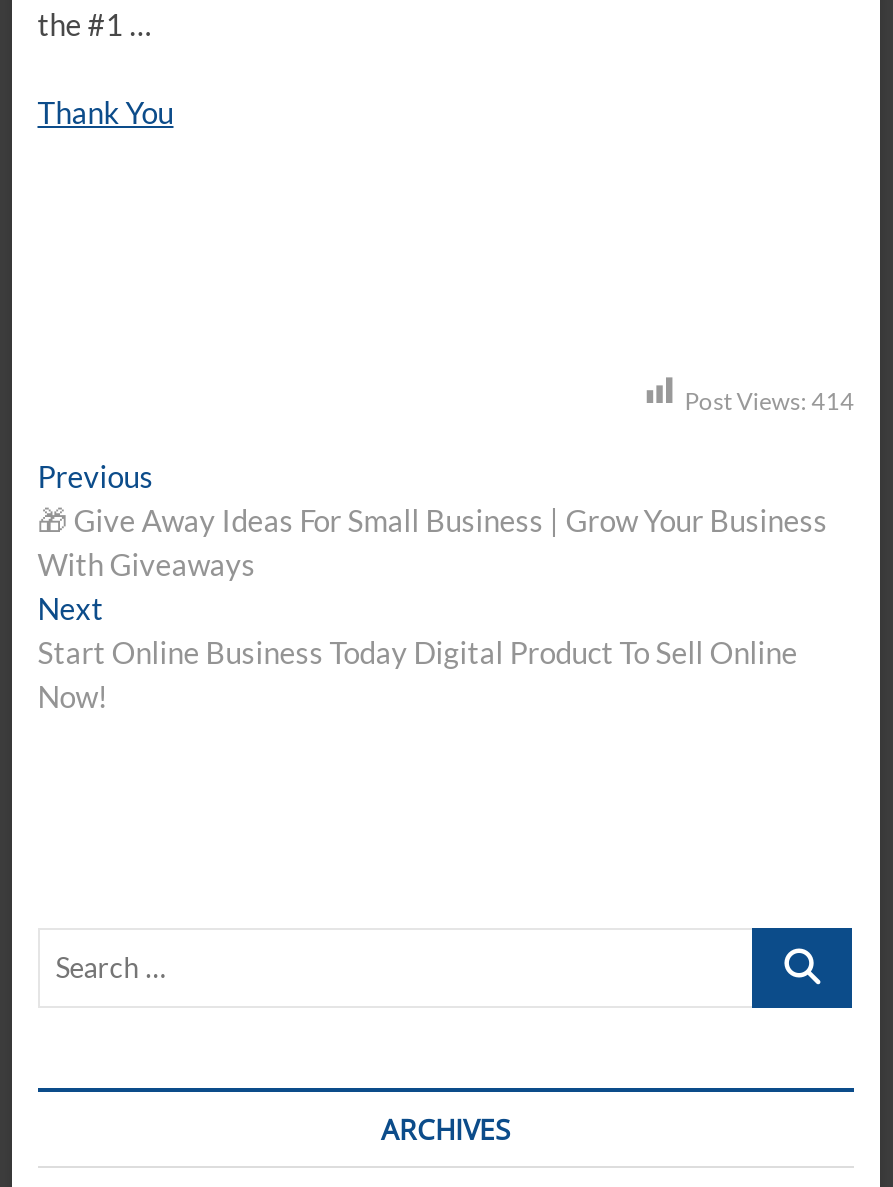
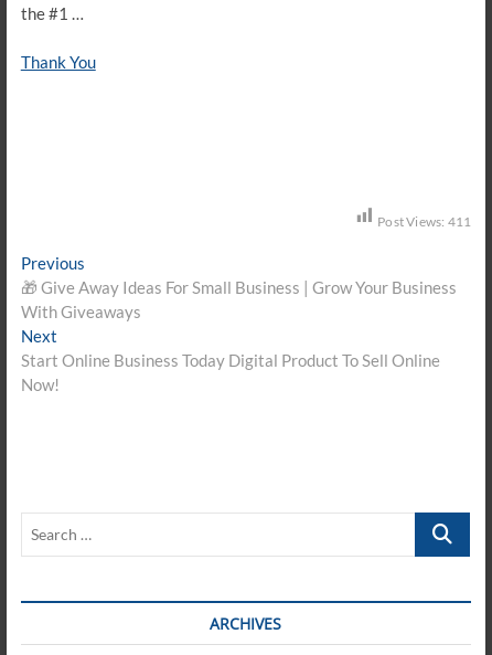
- Post Views: 414
+ Post Views: 411
